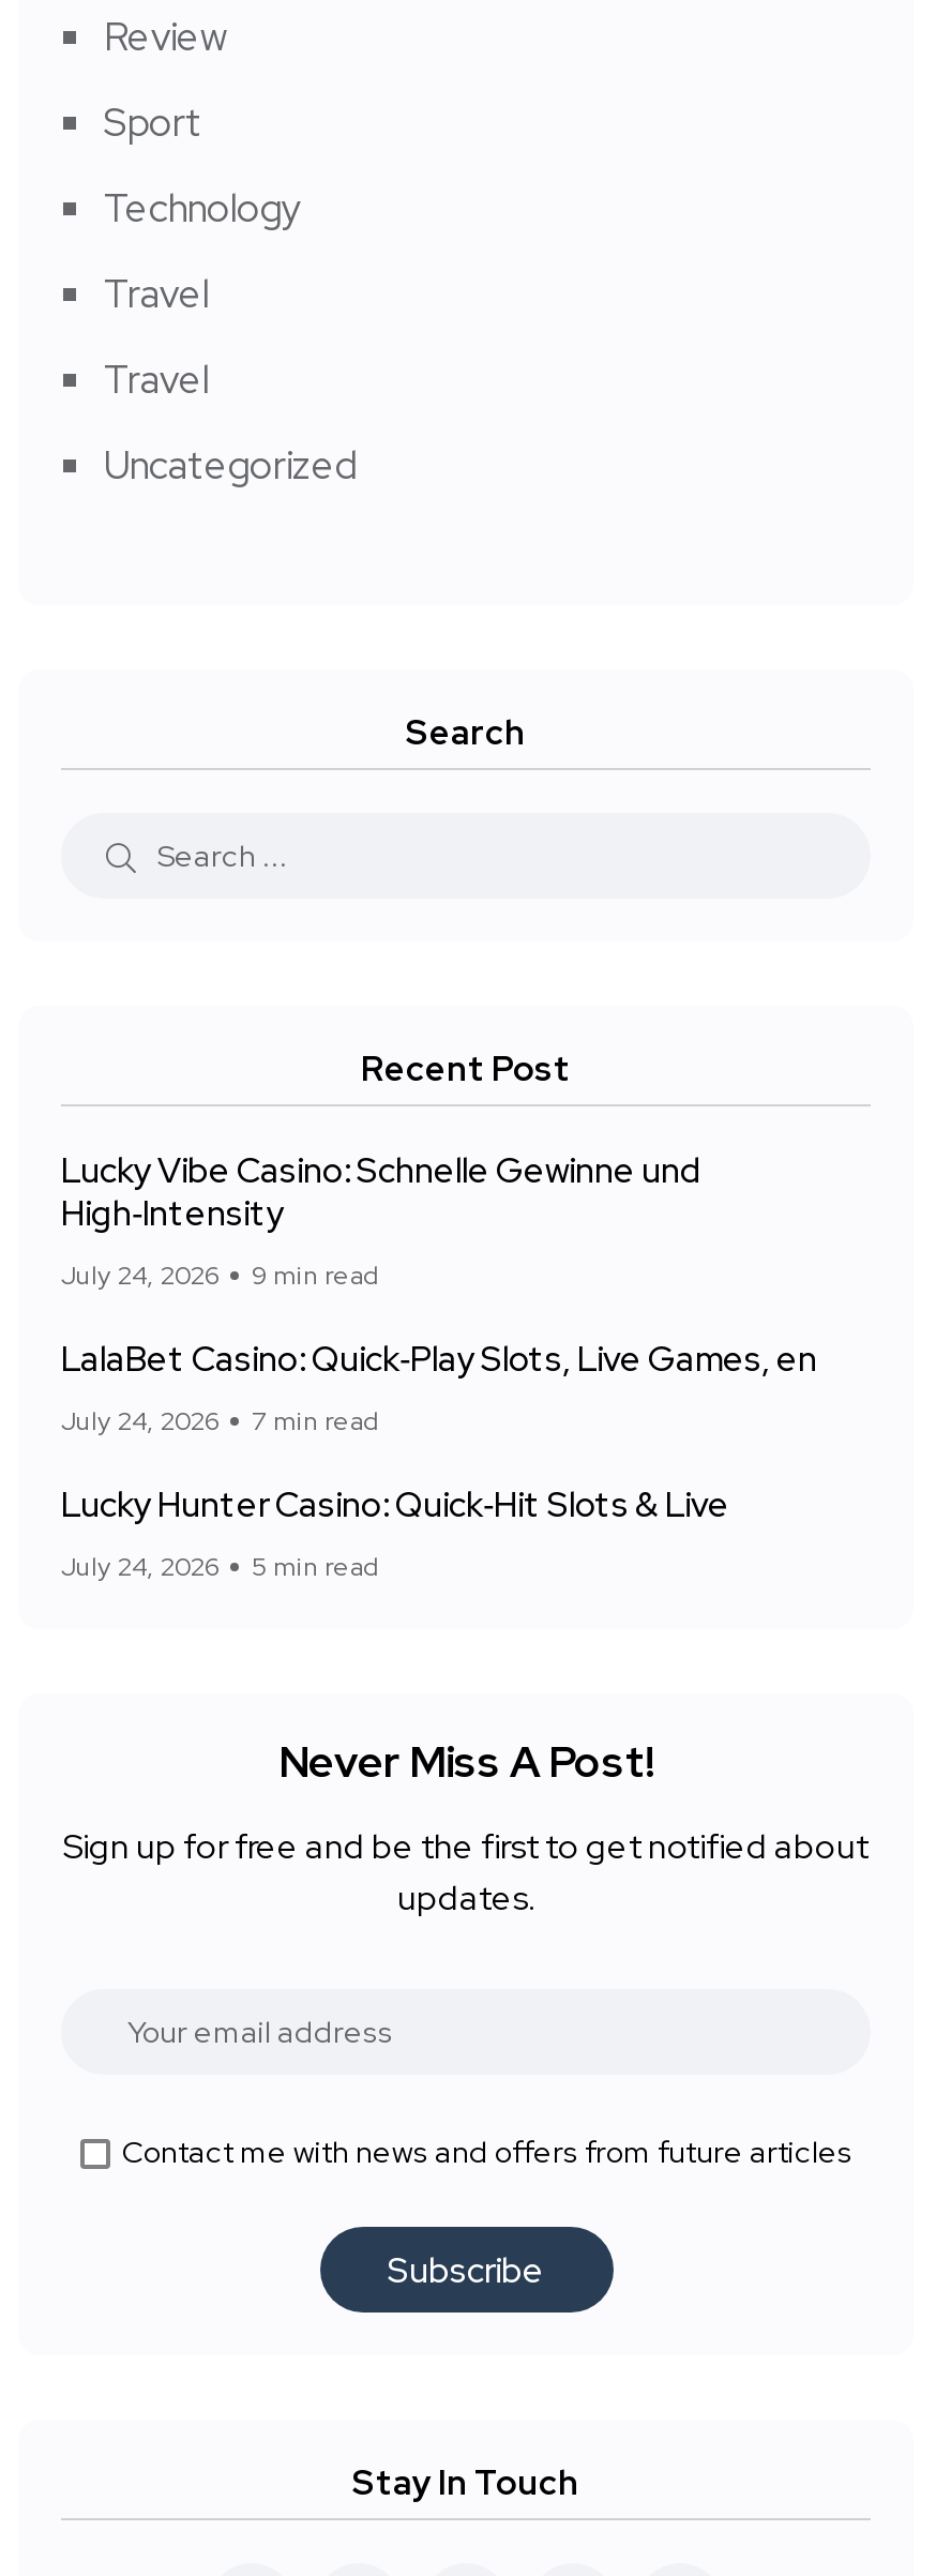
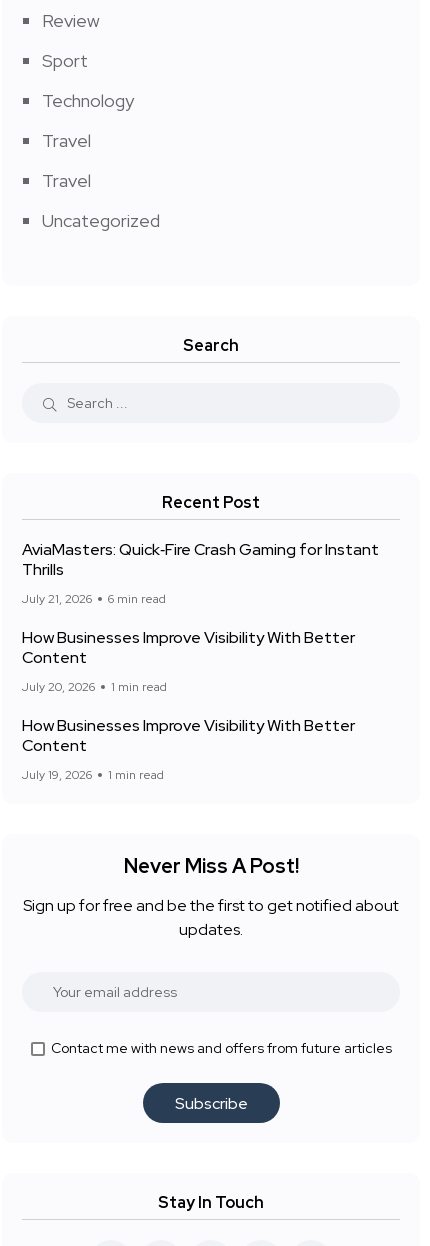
- Lucky Vibe Casino: Schnelle Gewinne und
- High‑Intensity
+ AviaMasters: Quick‑Fire Crash Gaming for Instant
+ Thrills

- July 24, 2026
- 9 min read
+ July 21, 2026
+ 6 min read

- LalaBet Casino: Quick‑Play Slots, Live Games, en
+ How Businesses Improve Visibility With Better
+ Content

- July 24, 2026
- 7 min read
+ July 20, 2026
+ 1 min read

- Lucky Hunter Casino: Quick‑Hit Slots & Live
+ How Businesses Improve Visibility With Better
+ Content

- July 24, 2026
- 5 min read
+ July 19, 2026
+ 1 min read
